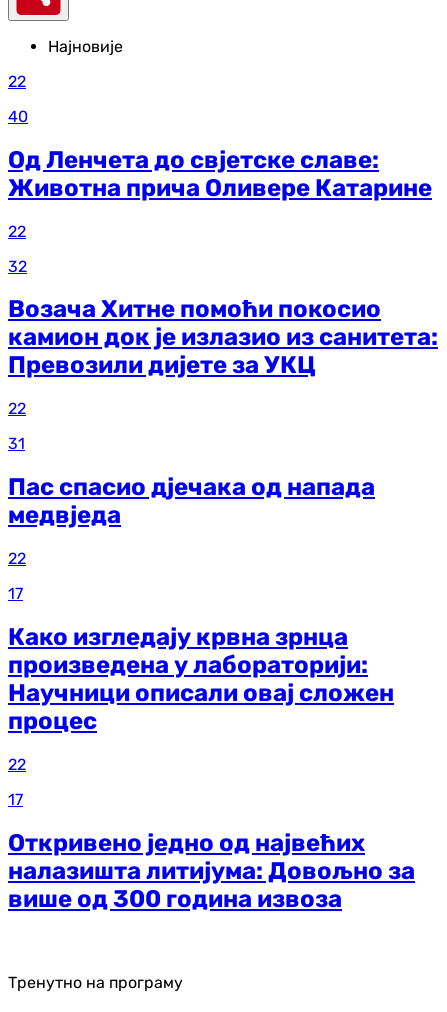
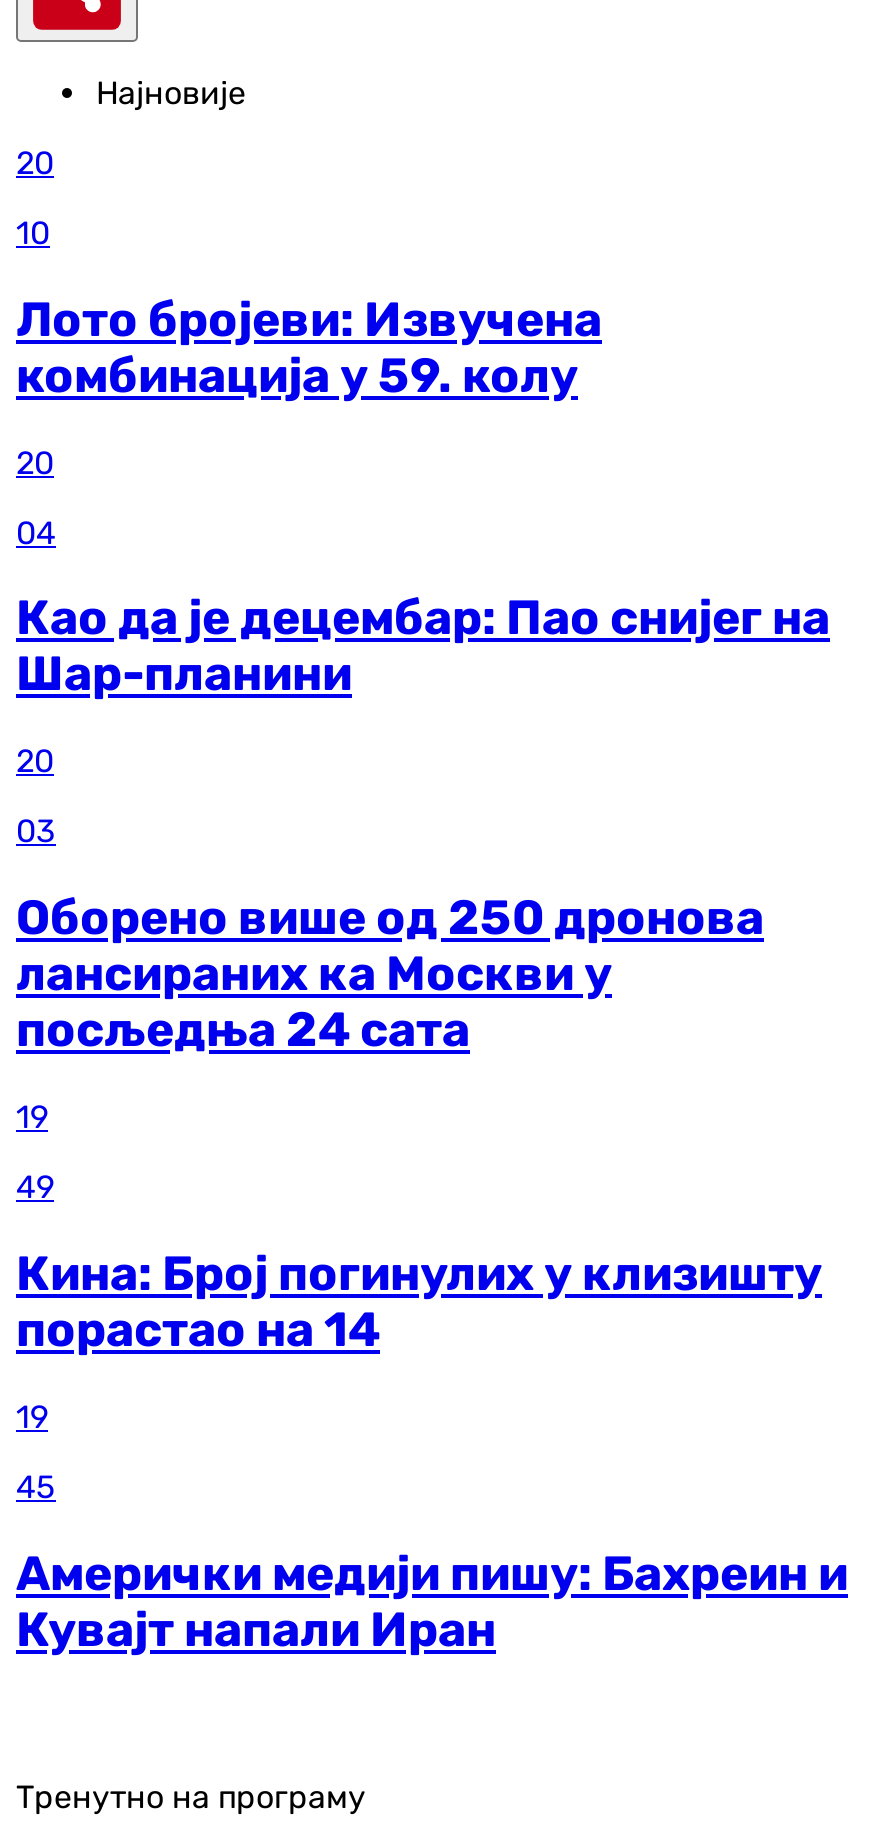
- 22
+ 20

- 40
+ 10

- Од Ленчета до свјетске славе:
- Животна прича Оливере Катарине
+ Лото бројеви: Извучена
+ комбинација у 59. колу

- 22
+ 20

- 32
+ 04

- Возача Хитне помоћи покосио
- камион док је излазио из санитета:
- Превозили дијете за УКЦ
+ Као да је децембар: Пао снијег на
+ Шар-планини

- 22
+ 20

- 31
+ 03

- Пас спасио дјечака од напада
- медвједа
+ Оборено више од 250 дронова
+ лансираних ка Москви у
+ посљедња 24 сата

- 22
+ 19

- 17
+ 49

- Како изгледају крвна зрнца
- произведена у лабораторији:
- Научници описали овај сложен
- процес
+ Кина: Број погинулих у клизишту
+ порастао на 14

- 22
+ 19

- 17
+ 45

- Откривено једно од највећих
- налазишта литијума: Довољно за
- више од 300 година извоза
+ Амерички медији пишу: Бахреин и
+ Кувајт напали Иран
